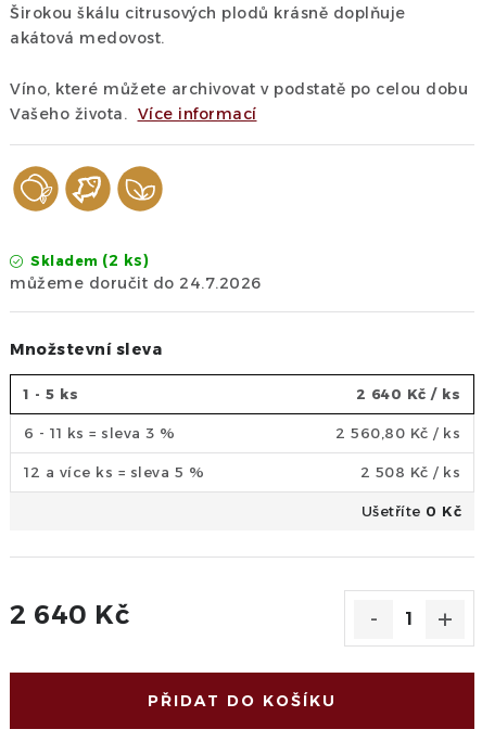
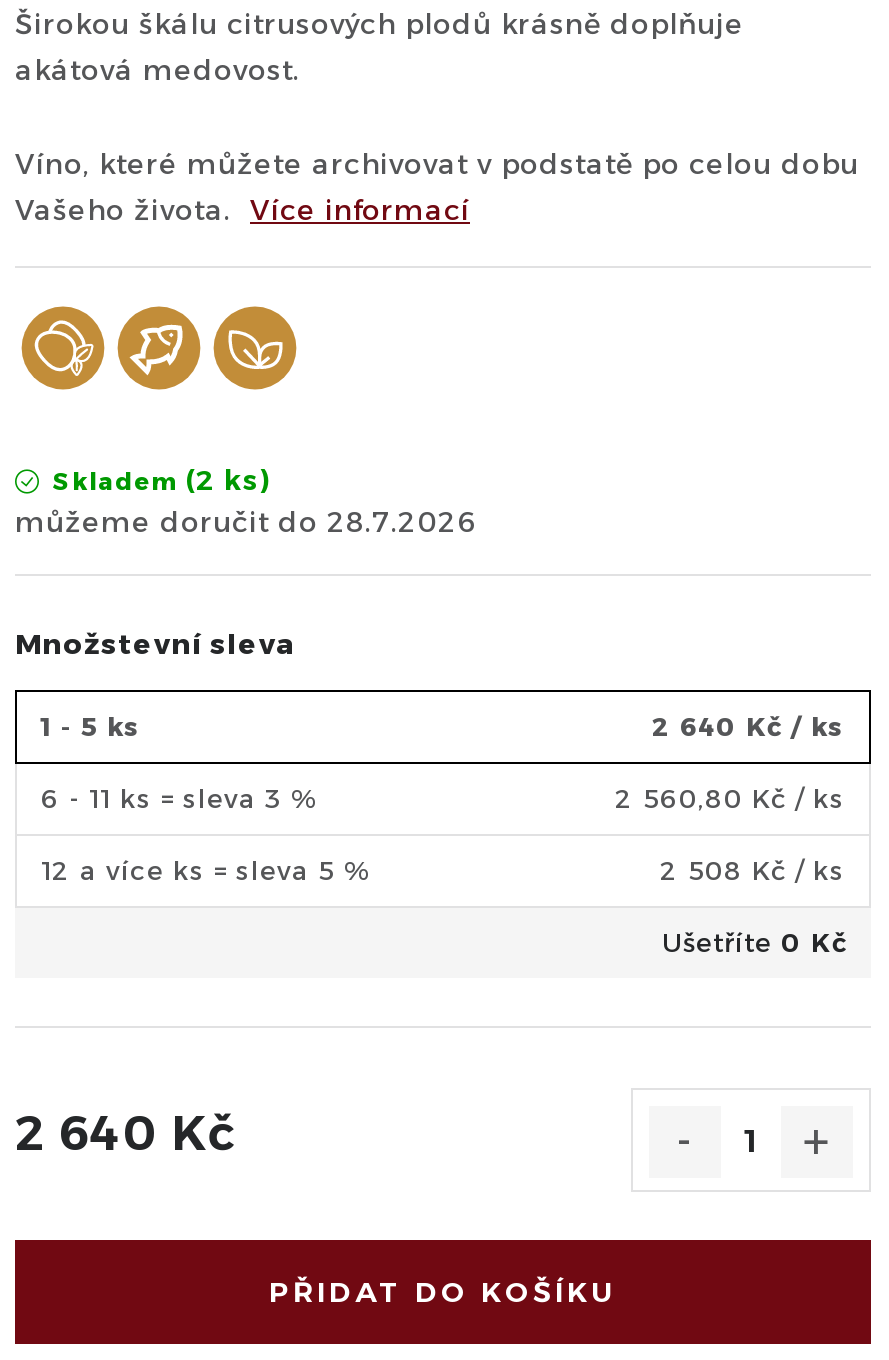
- 24.7.2026
+ 28.7.2026
